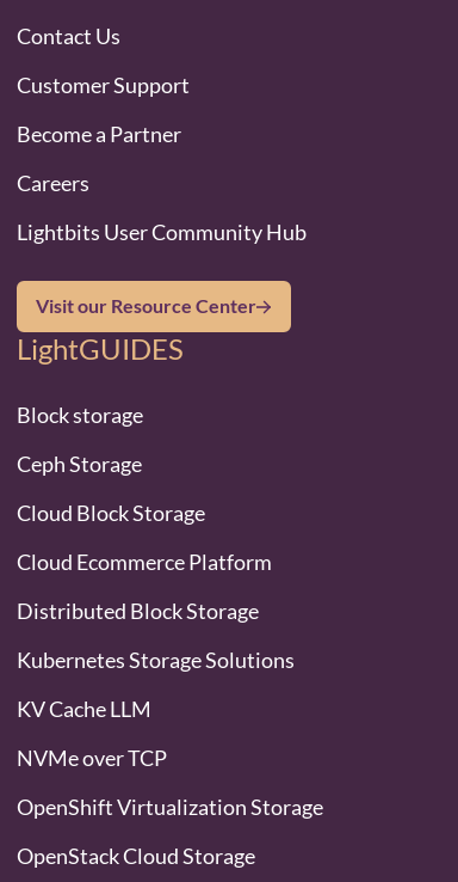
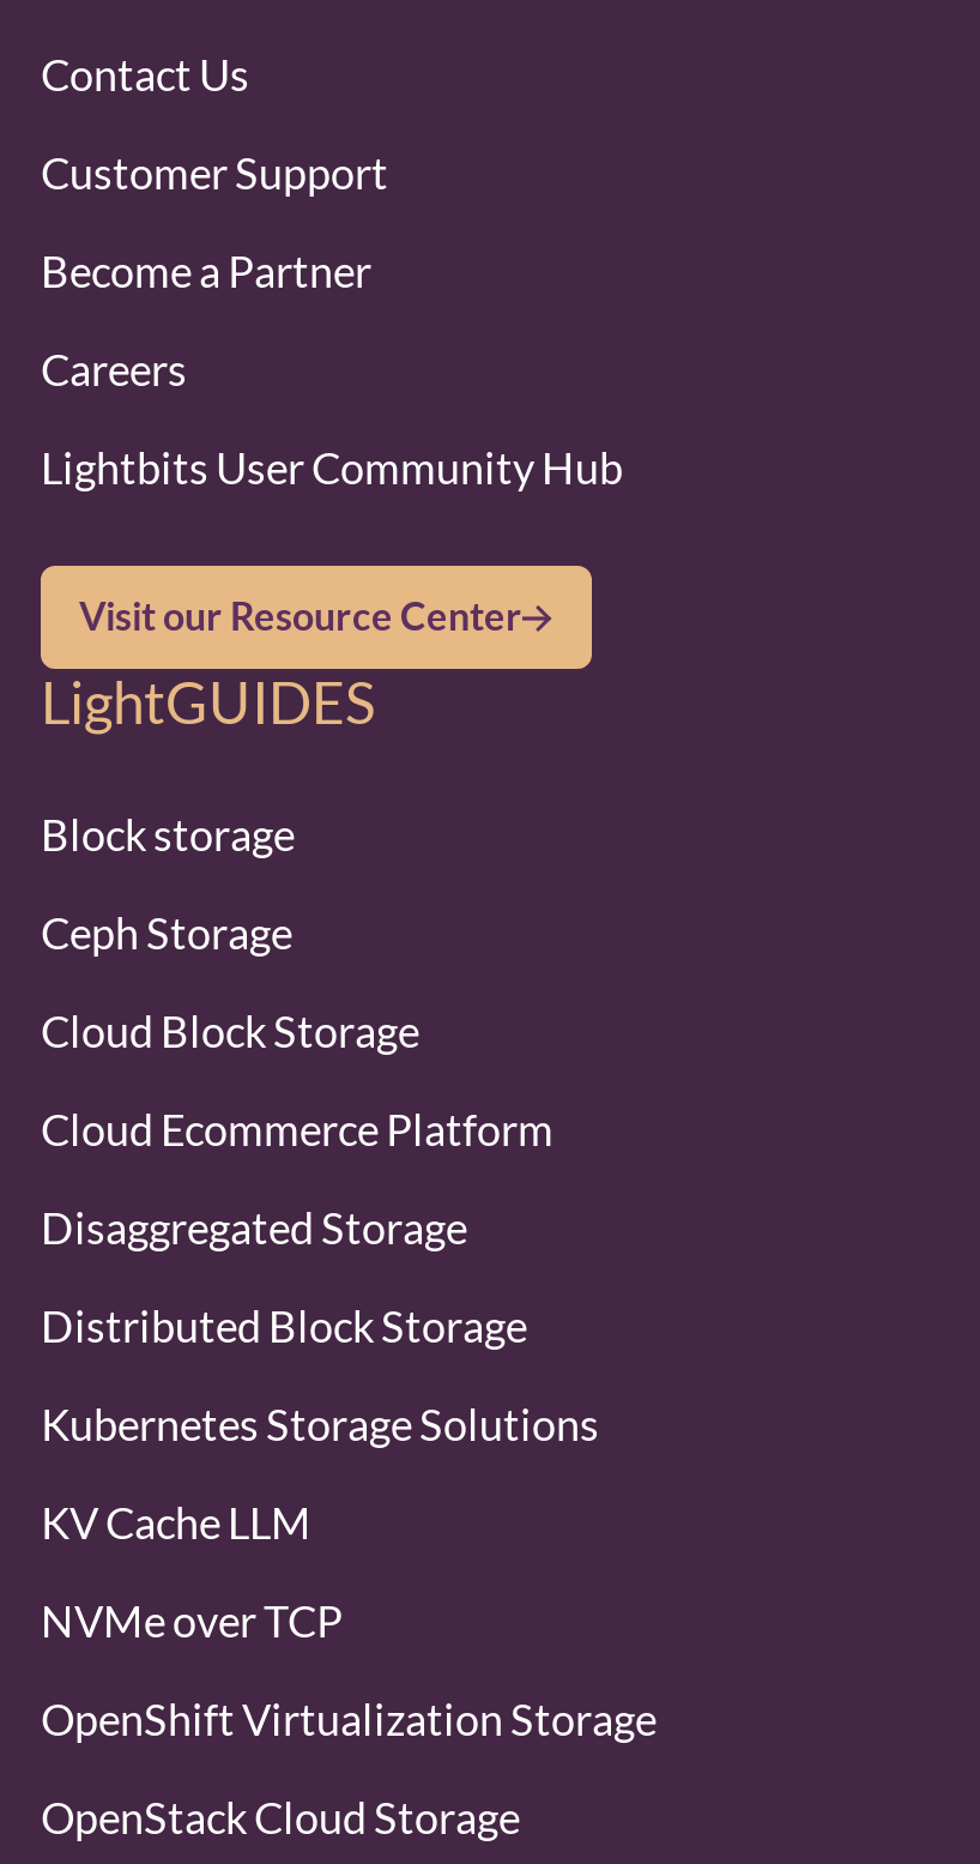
+ Disaggregated Storage
